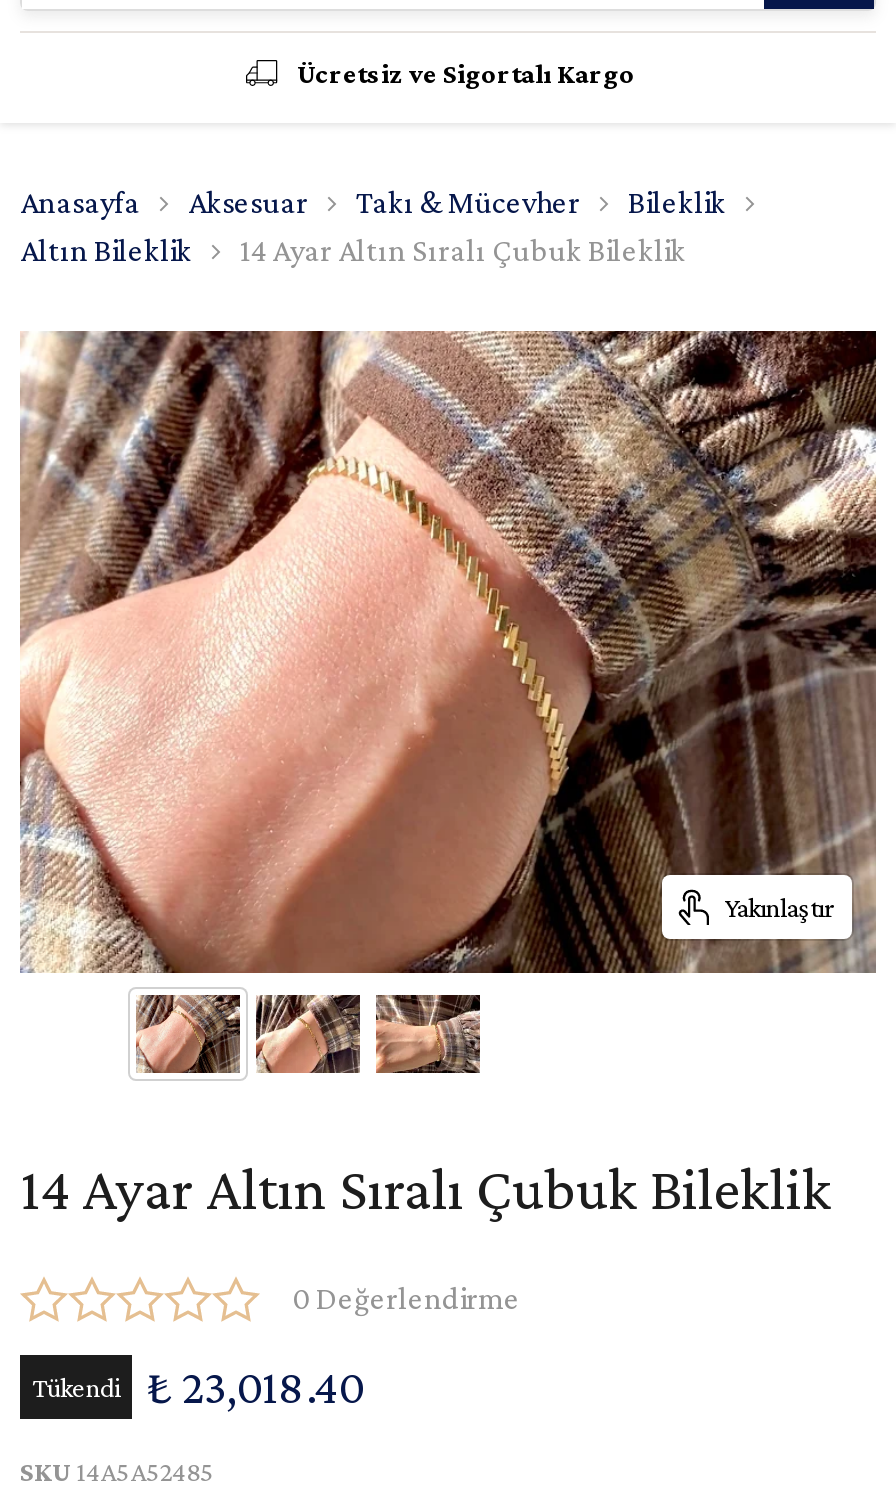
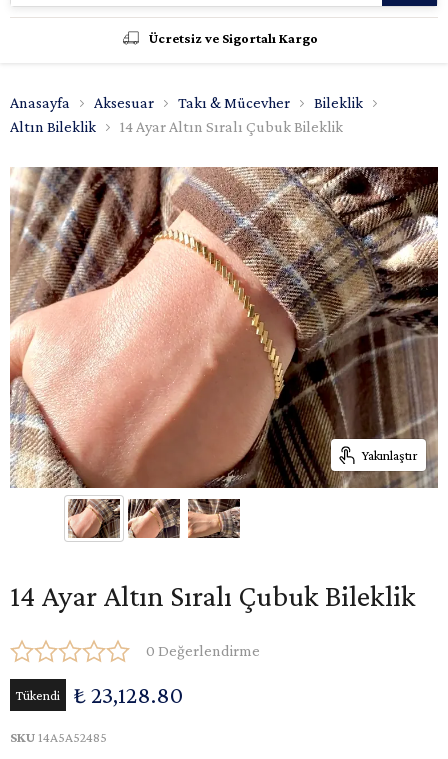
- Tükendi ₺ 23,018.40
+ Tükendi ₺ 23,128.80
